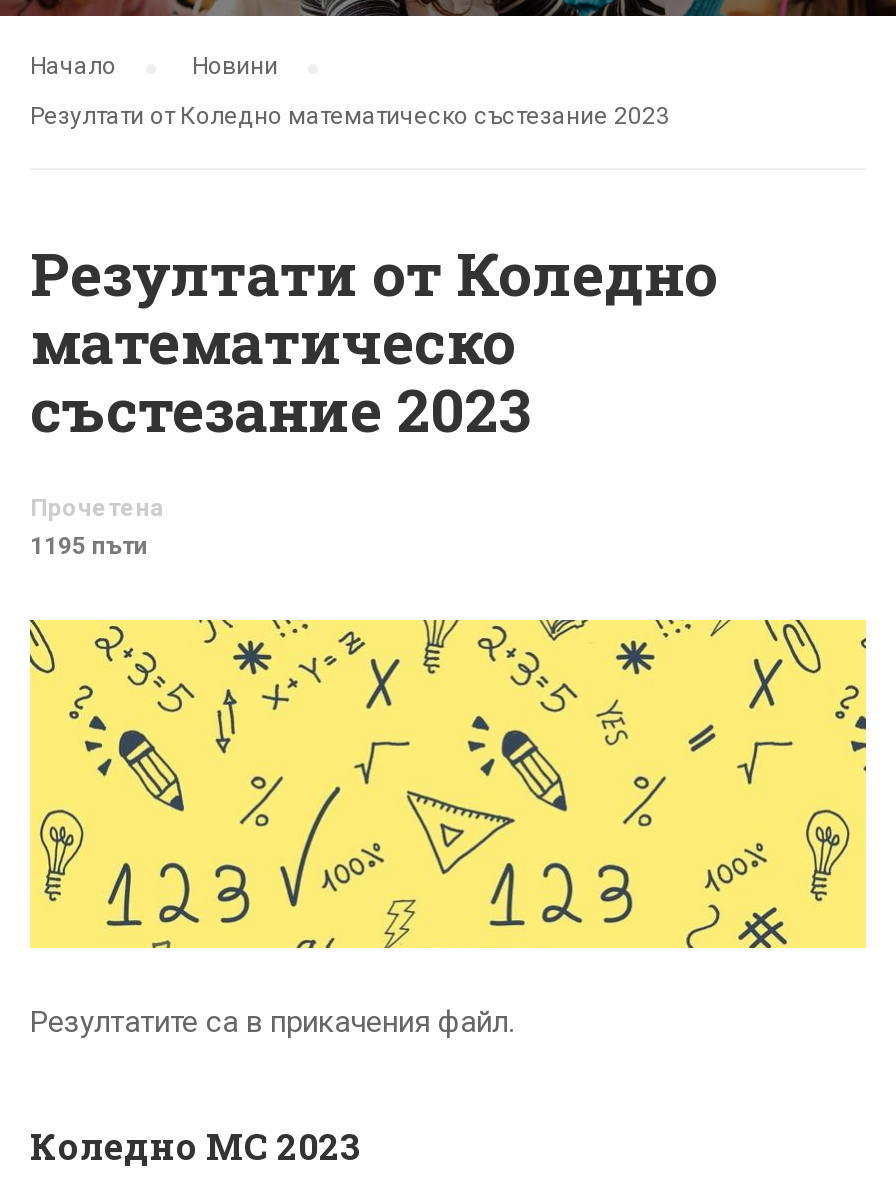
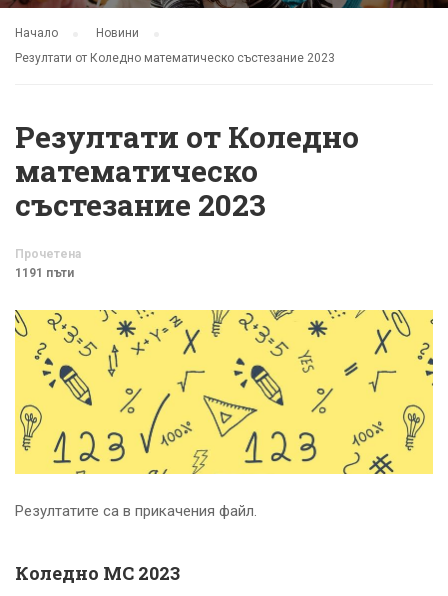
- 1195 пъти
+ 1191 пъти
